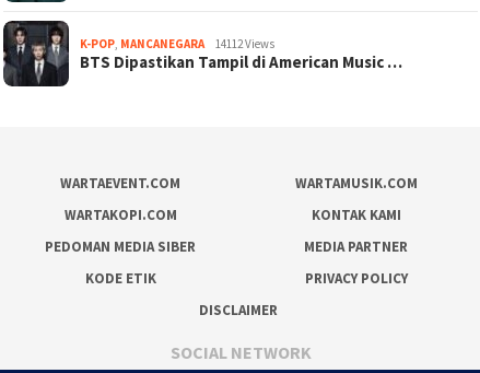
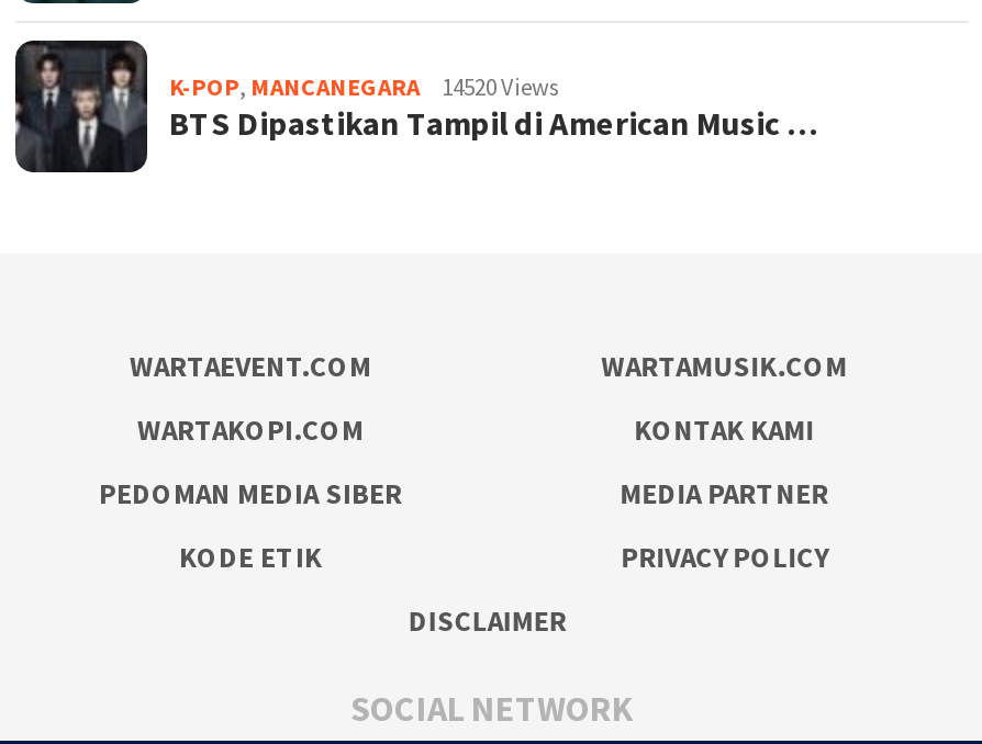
- K-POP, MANCANEGARA 14112 Views
+ K-POP, MANCANEGARA 14520 Views
